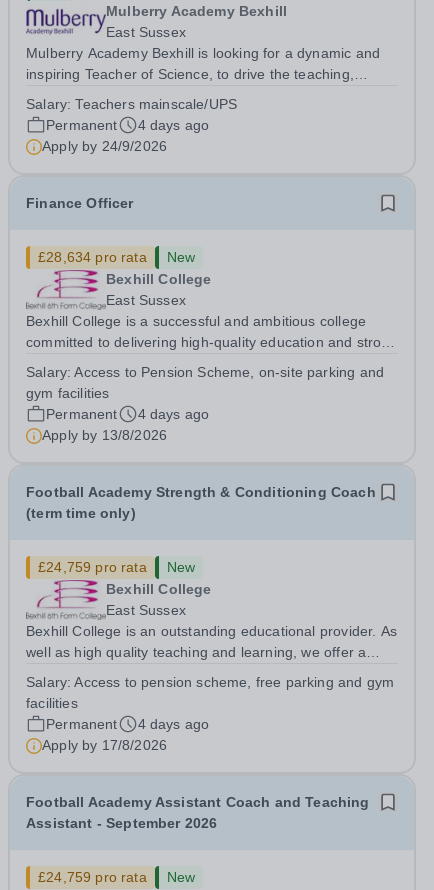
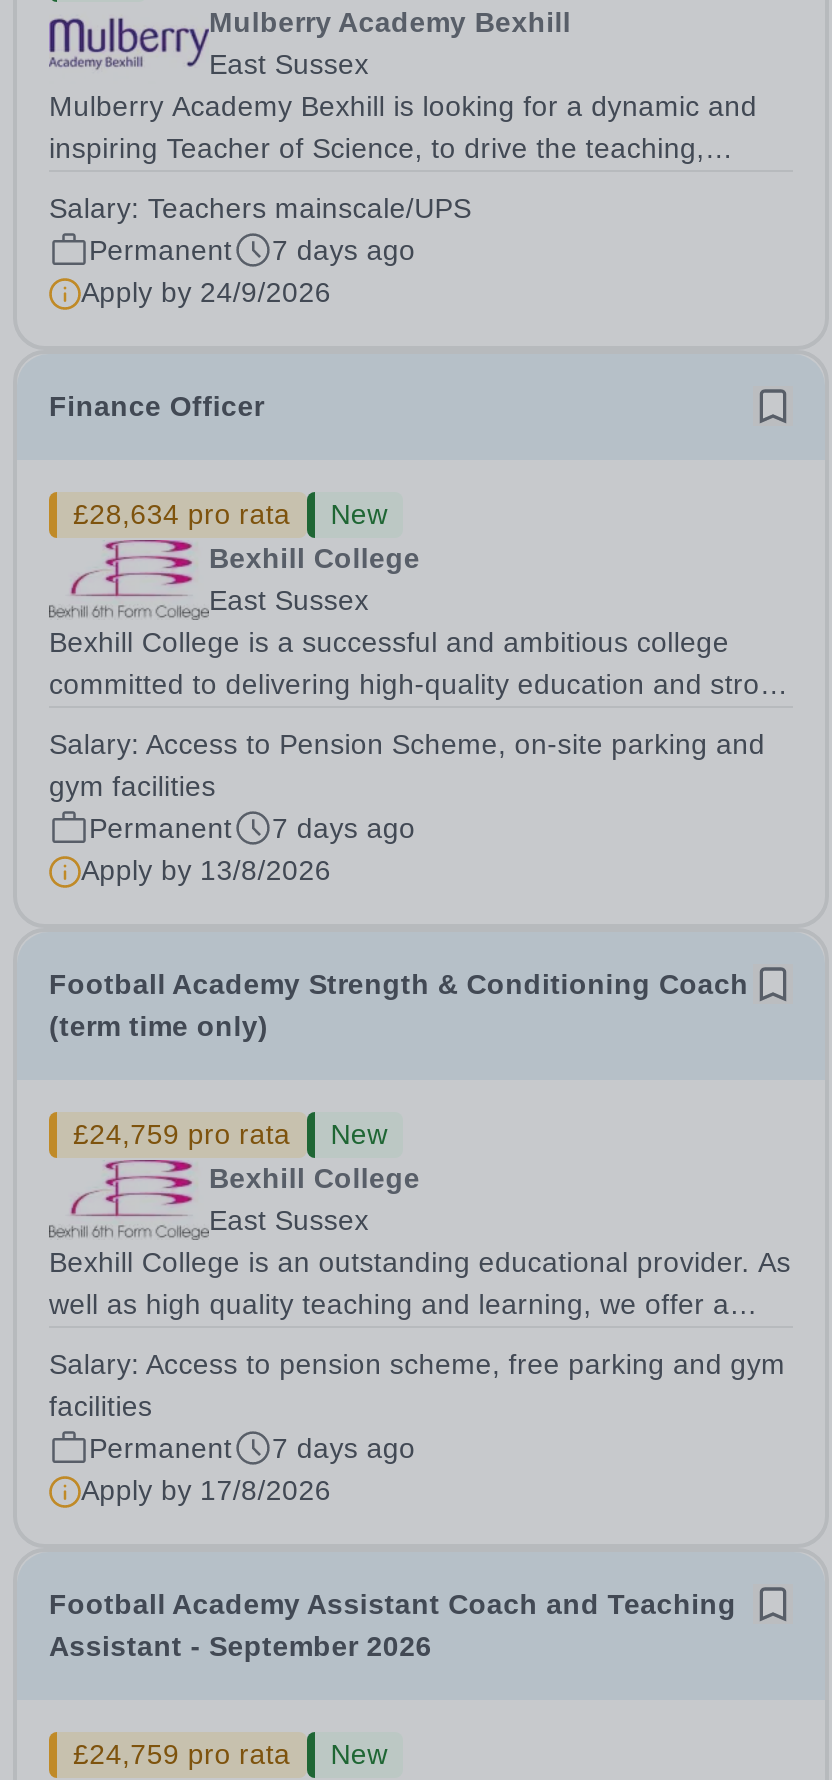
- Permanent 4 days ago
+ Permanent 7 days ago

- Permanent 4 days ago
+ Permanent 7 days ago

- Permanent 4 days ago
+ Permanent 7 days ago
